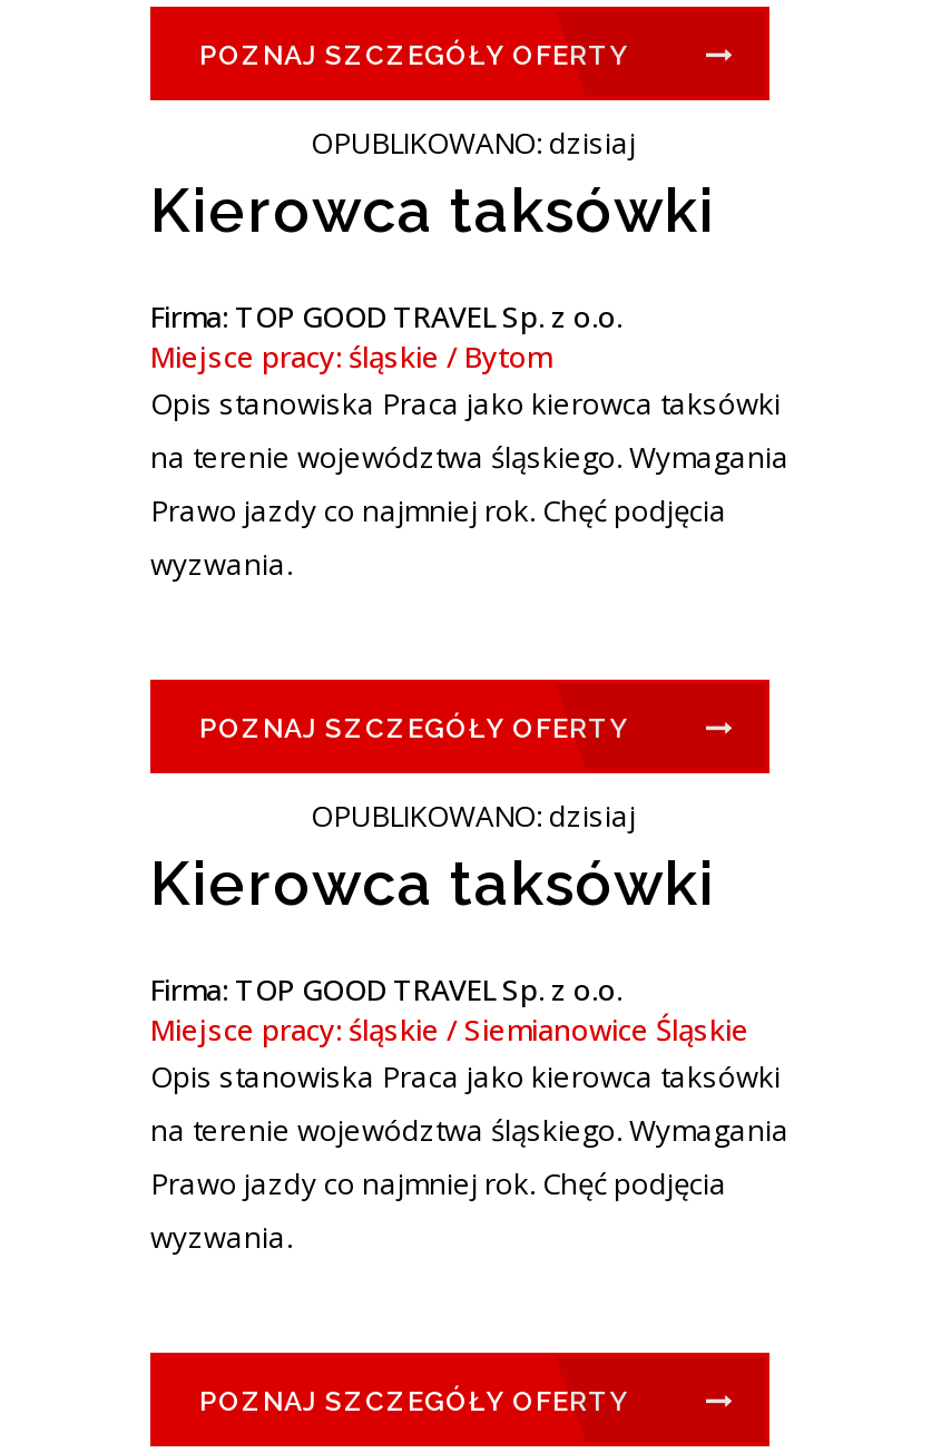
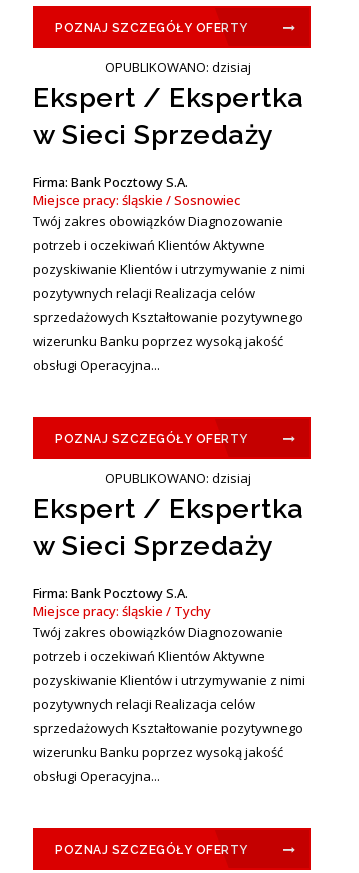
- Kierowca taksówki
+ Ekspert / Ekspertka
+ w Sieci Sprzedaży

- Firma: TOP GOOD TRAVEL Sp. z o.o.
- Miejsce pracy: śląskie / Bytom
- Opis stanowiska Praca jako kierowca taksówki
- na terenie województwa śląskiego. Wymagania
- Prawo jazdy co najmniej rok. Chęć podjęcia
- wyzwania.
+ Firma: Bank Pocztowy S.A.
+ Miejsce pracy: śląskie / Sosnowiec
+ Twój zakres obowiązków Diagnozowanie
+ potrzeb i oczekiwań Klientów Aktywne
+ pozyskiwanie Klientów i utrzymywanie z nimi
+ pozytywnych relacji Realizacja celów
+ sprzedażowych Kształtowanie pozytywnego
+ wizerunku Banku poprzez wysoką jakość
+ obsługi Operacyjna...

- Kierowca taksówki
+ Ekspert / Ekspertka
+ w Sieci Sprzedaży

- Firma: TOP GOOD TRAVEL Sp. z o.o.
- Miejsce pracy: śląskie / Siemianowice Śląskie
- Opis stanowiska Praca jako kierowca taksówki
- na terenie województwa śląskiego. Wymagania
- Prawo jazdy co najmniej rok. Chęć podjęcia
- wyzwania.
+ Firma: Bank Pocztowy S.A.
+ Miejsce pracy: śląskie / Tychy
+ Twój zakres obowiązków Diagnozowanie
+ potrzeb i oczekiwań Klientów Aktywne
+ pozyskiwanie Klientów i utrzymywanie z nimi
+ pozytywnych relacji Realizacja celów
+ sprzedażowych Kształtowanie pozytywnego
+ wizerunku Banku poprzez wysoką jakość
+ obsługi Operacyjna...
